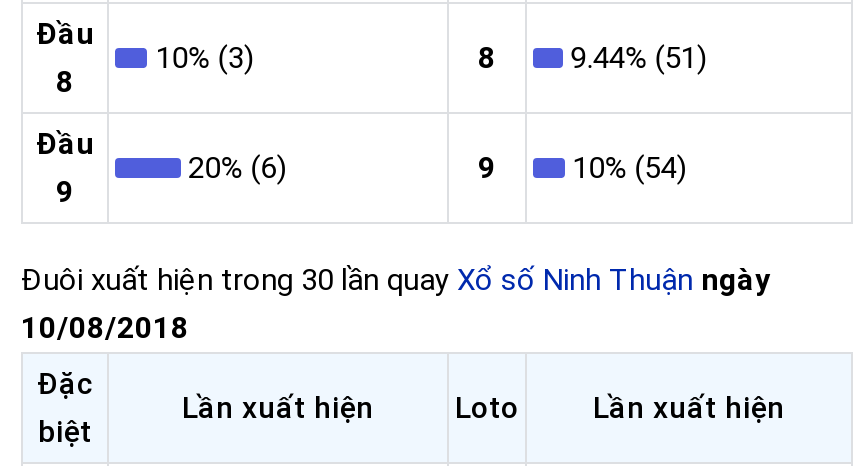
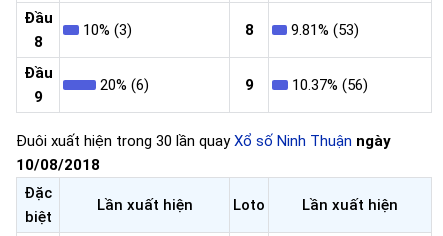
- 8 9.44% (51)
+ 8 9.81% (53)

- 9 10% (54)
+ 9 10.37% (56)
